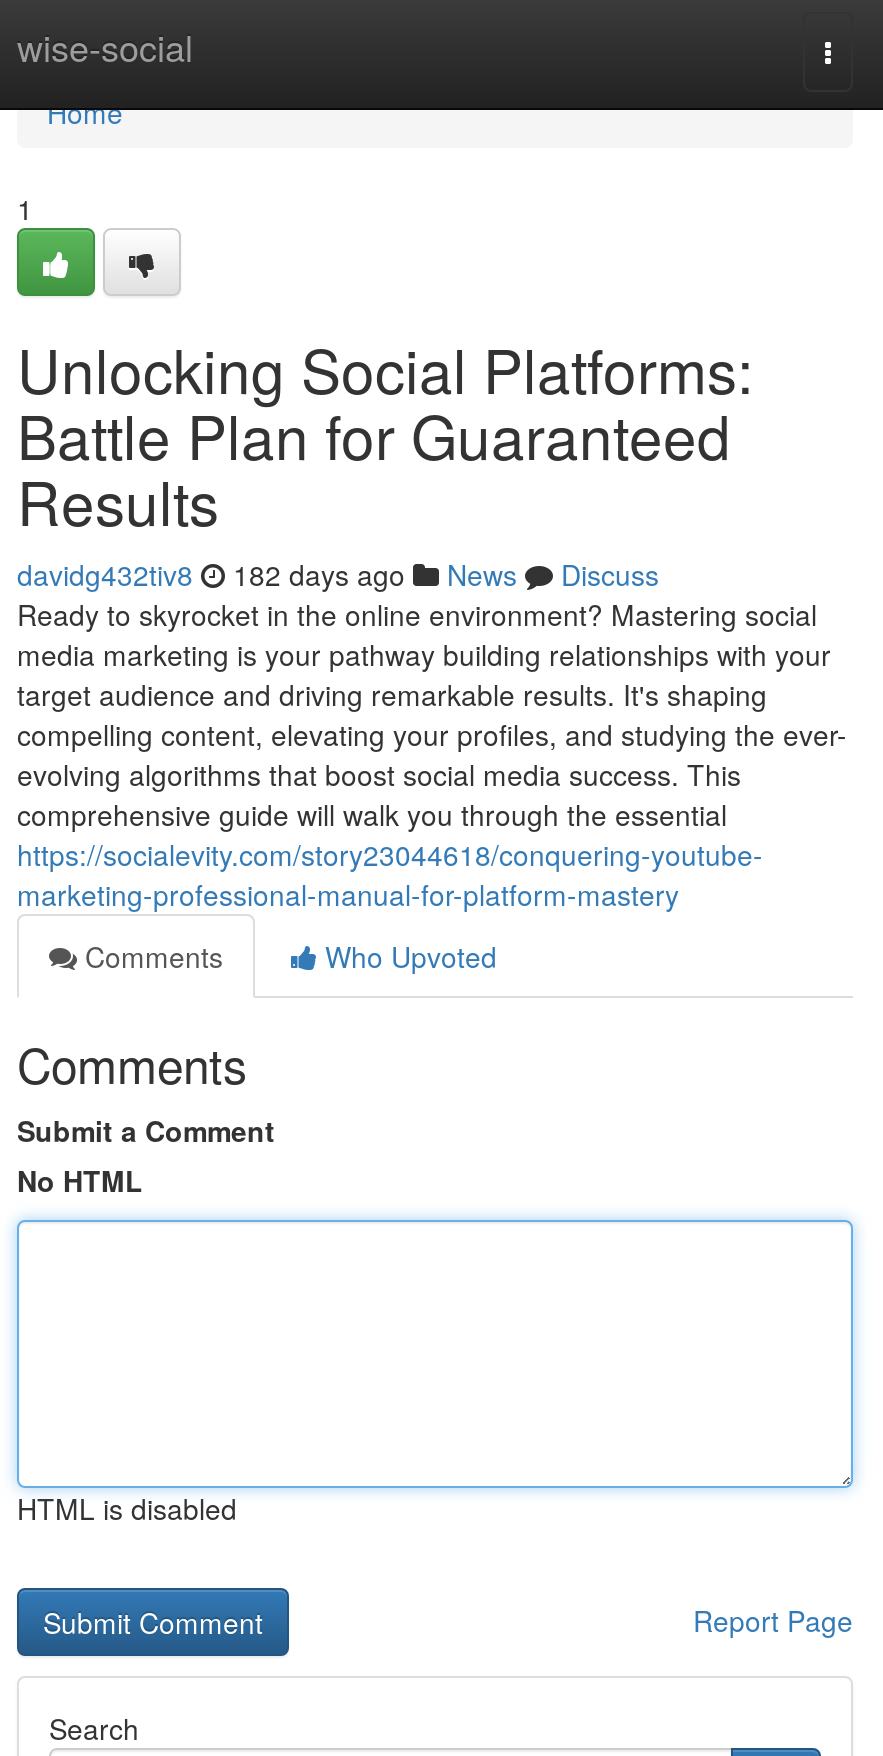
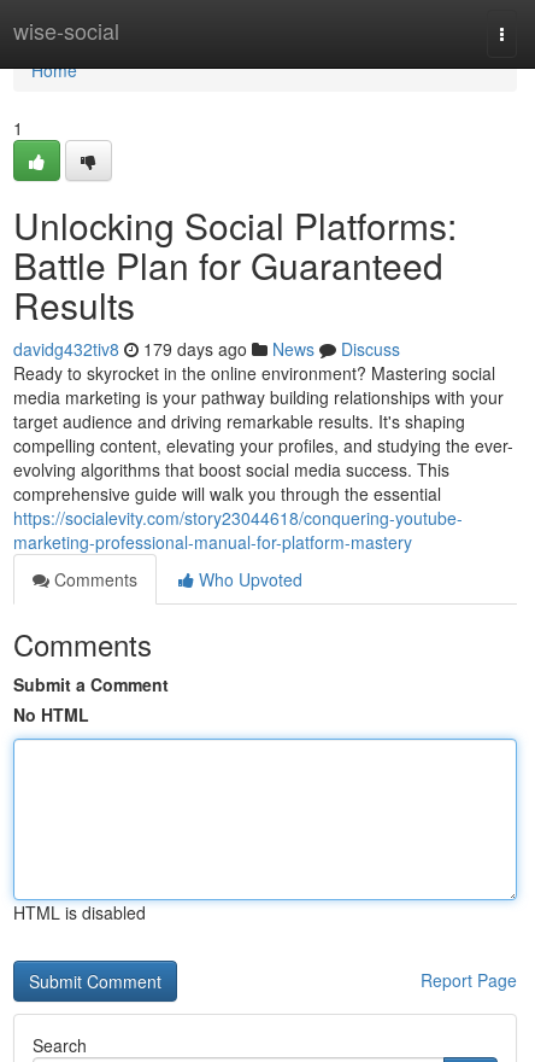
- davidg432tiv8 182 days ago News Discuss
+ davidg432tiv8 179 days ago News Discuss
